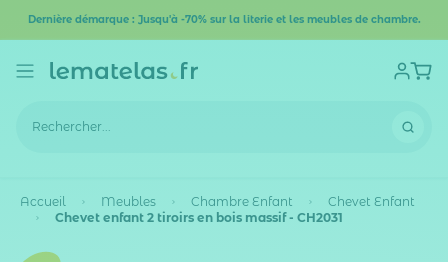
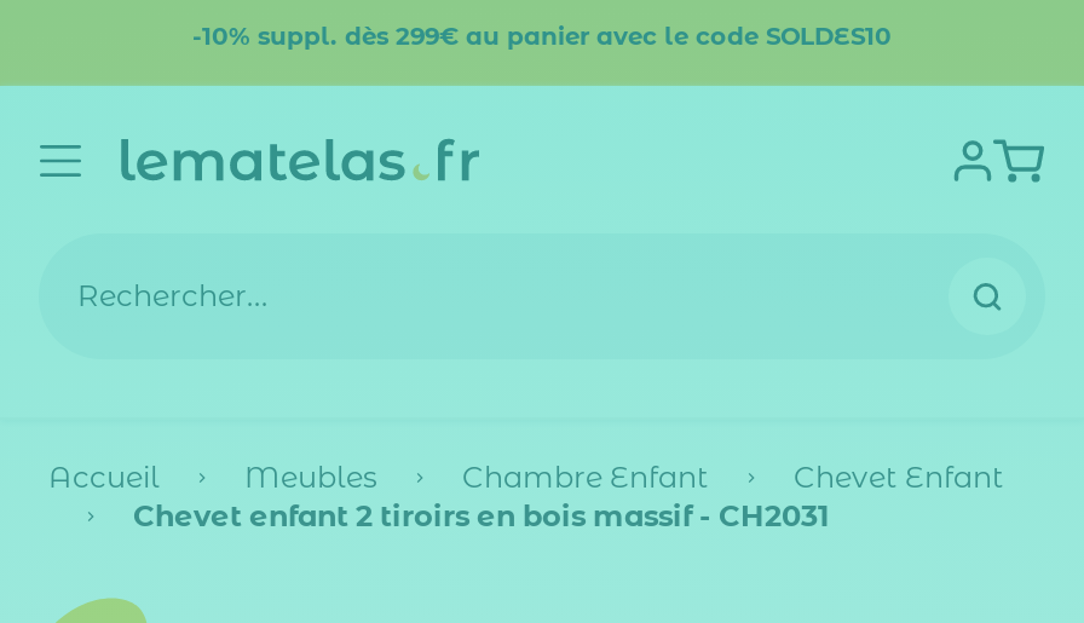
- Dernière démarque : Jusqu'à -70% sur la literie et les meubles de chambre.
+ -10% suppl. dès 299€ au panier avec le code SOLDES10
